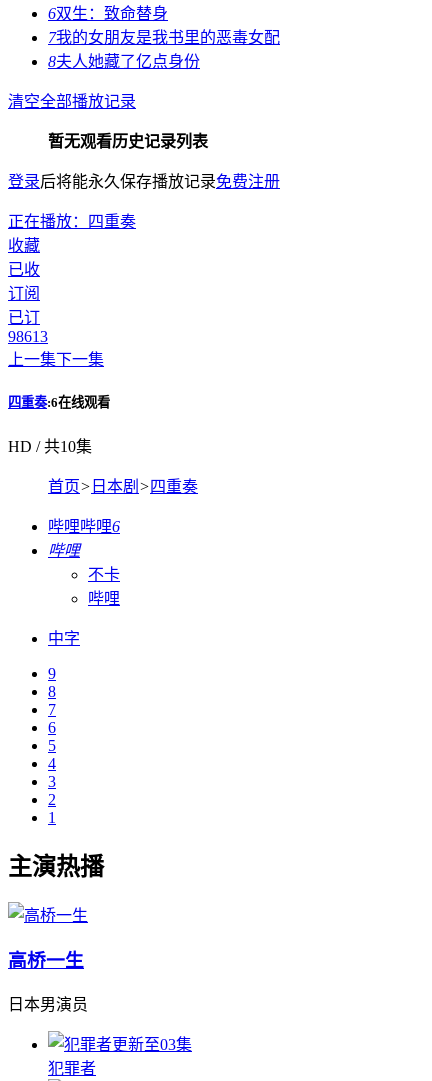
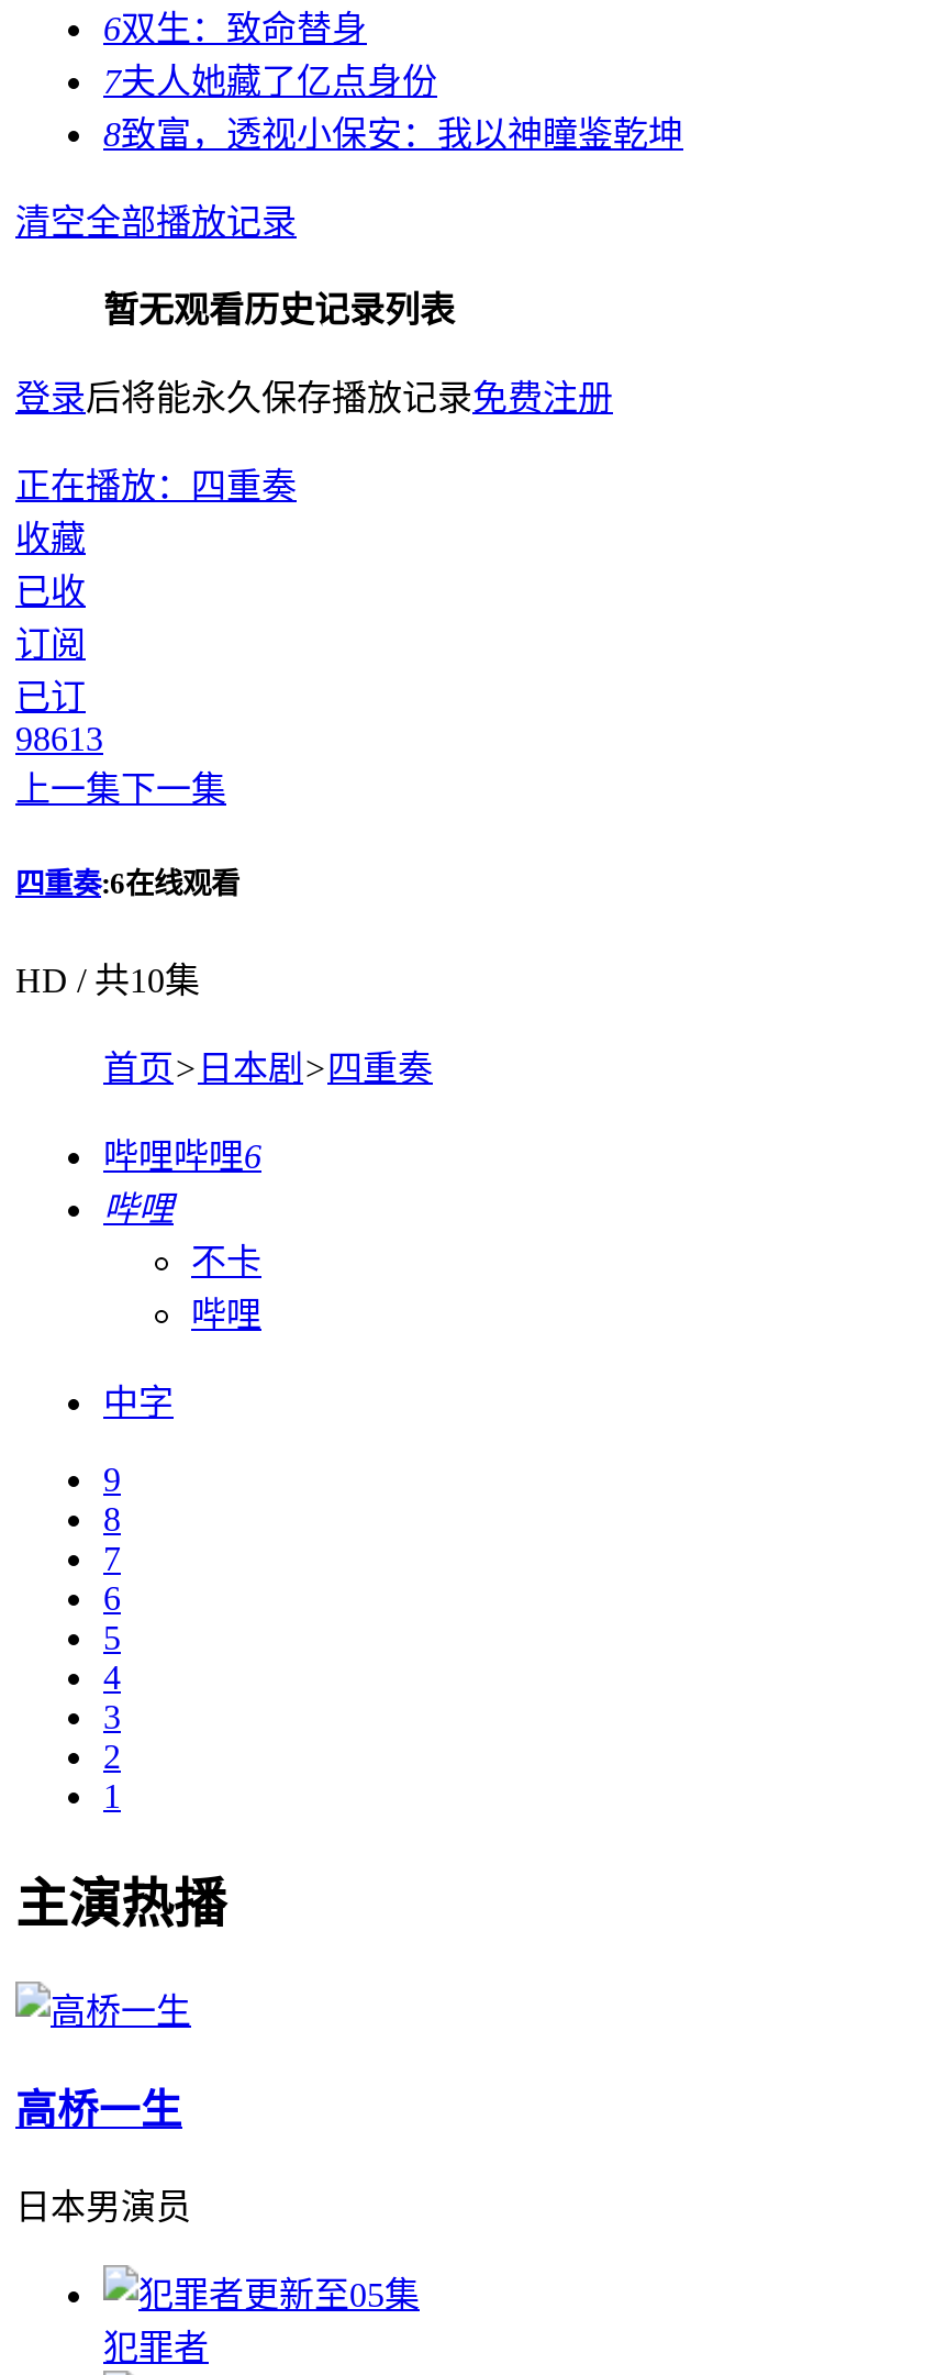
- 7我的女朋友是我书里的恶毒女配
- 8夫人她藏了亿点身份
+ 7夫人她藏了亿点身份
+ 8致富，透视小保安：我以神瞳鉴乾坤

- 更新至03集
+ 更新至05集
